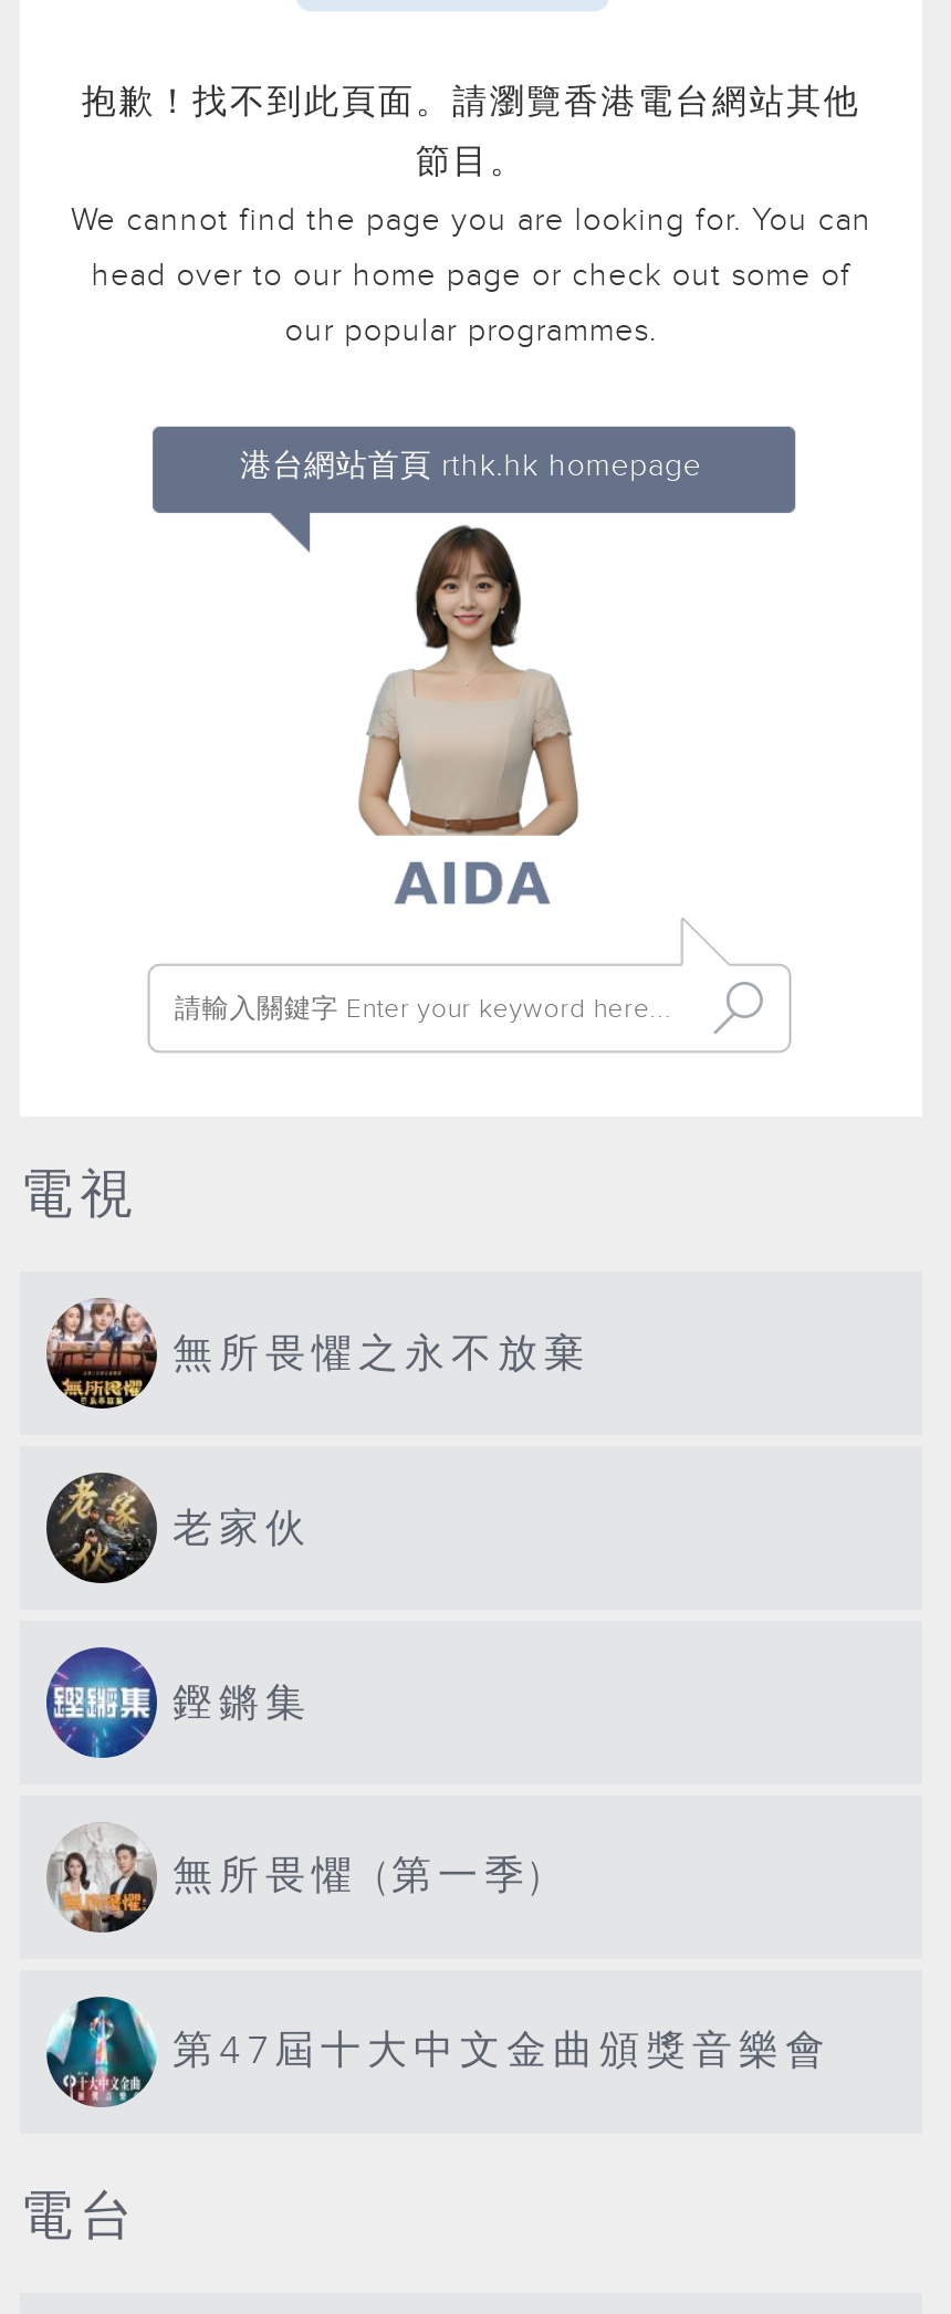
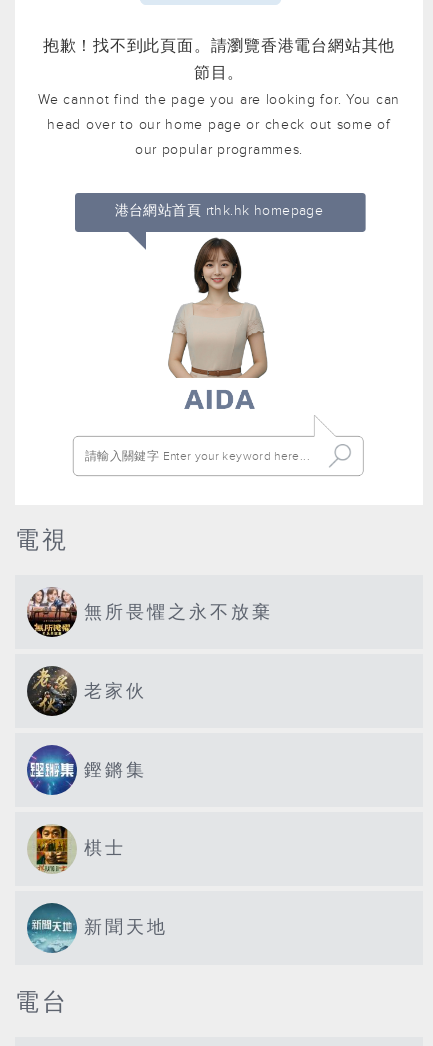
- [image]
- 無所畏懼 (第一季)
+ [image]
+ 棋士

- [image]
- 第47屆十大中文金曲頒獎音樂會
+ [image]
+ 新聞天地
